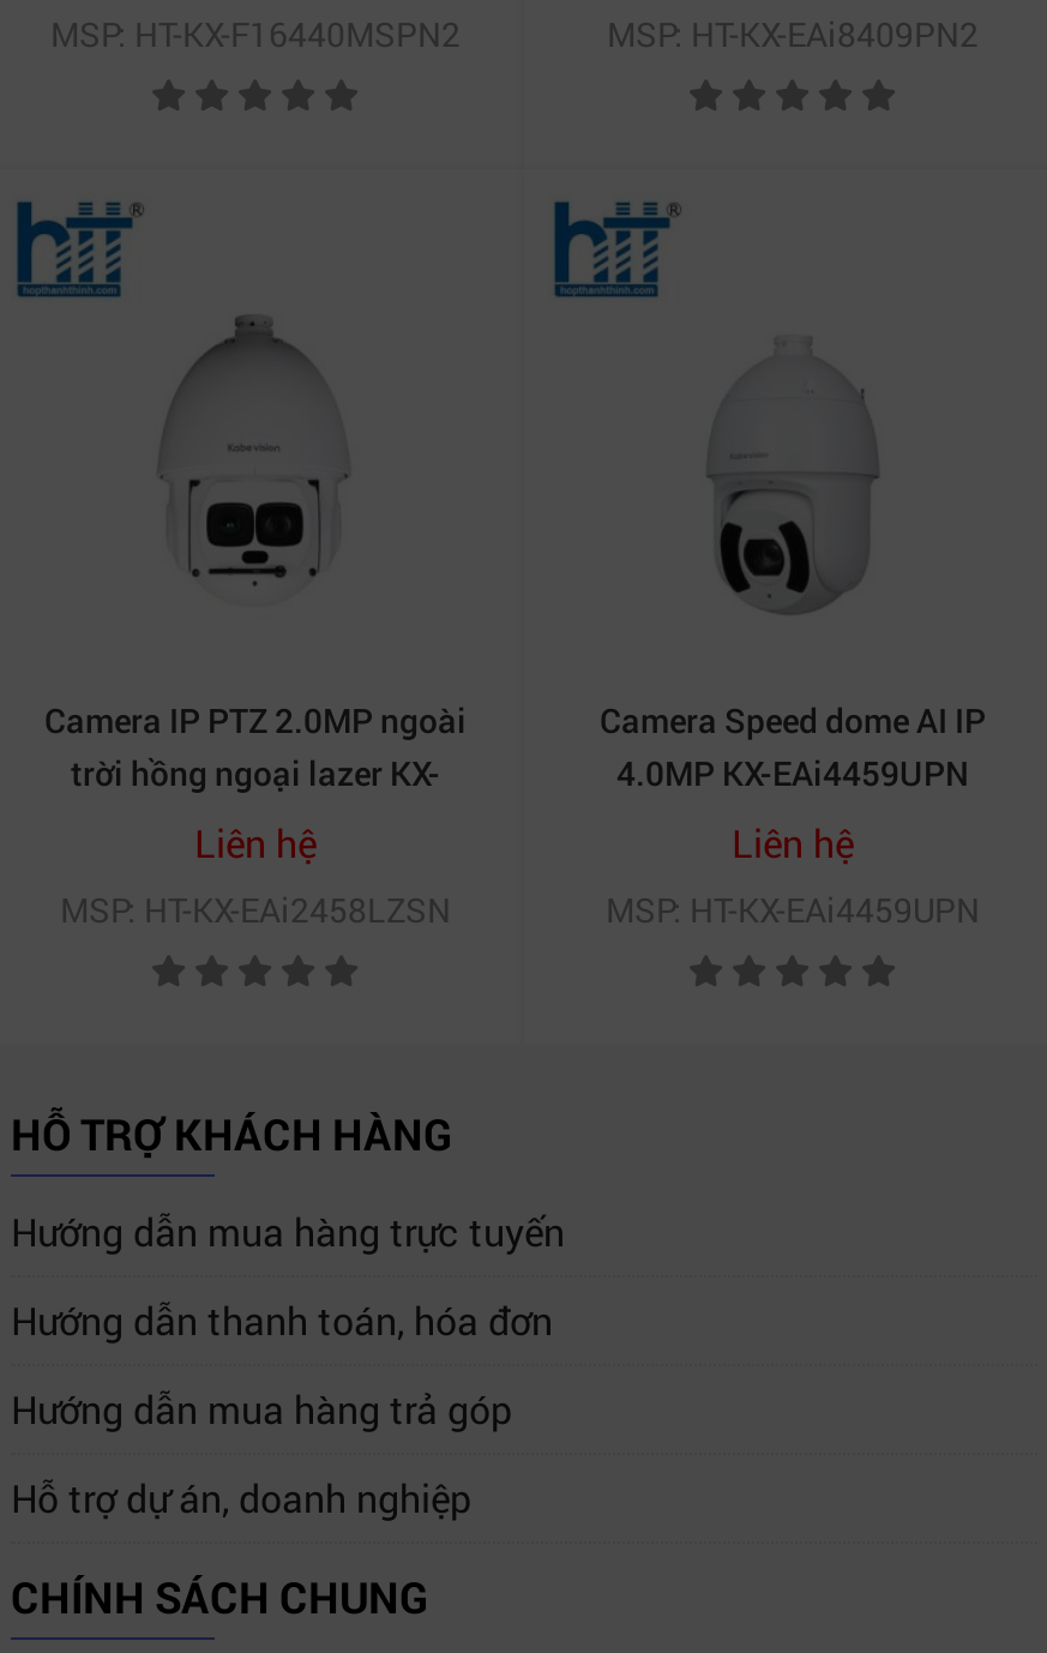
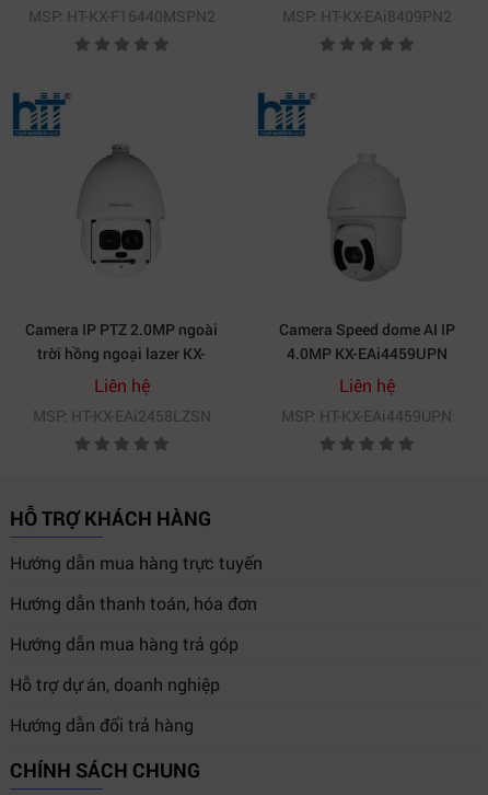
+ Hướng dẫn đổi trả hàng
